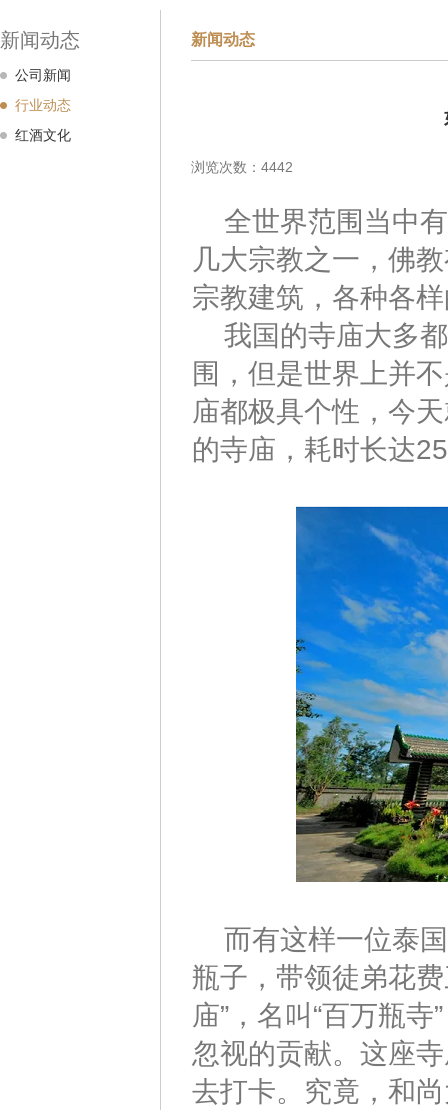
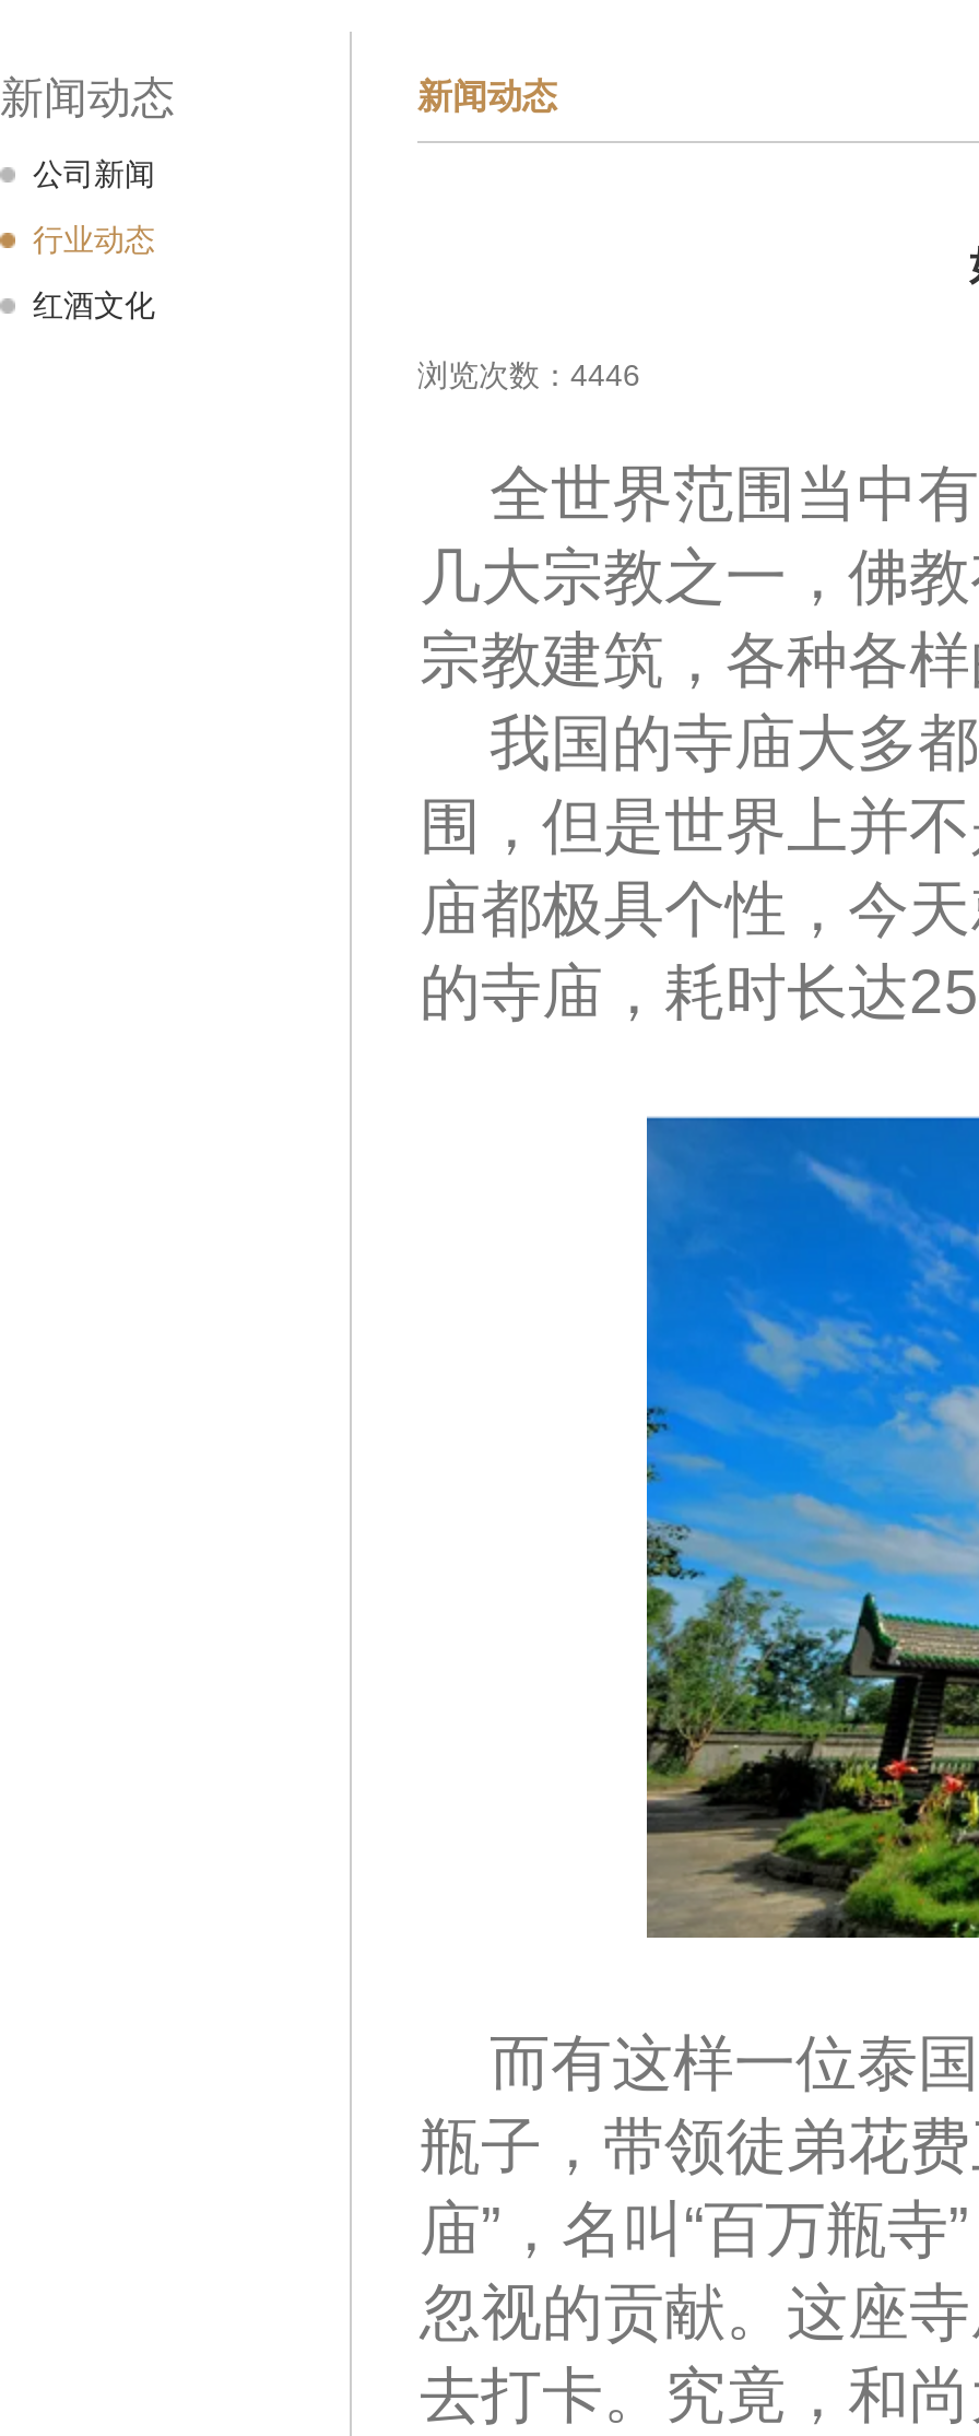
- 浏览次数：4442
+ 浏览次数：4446
